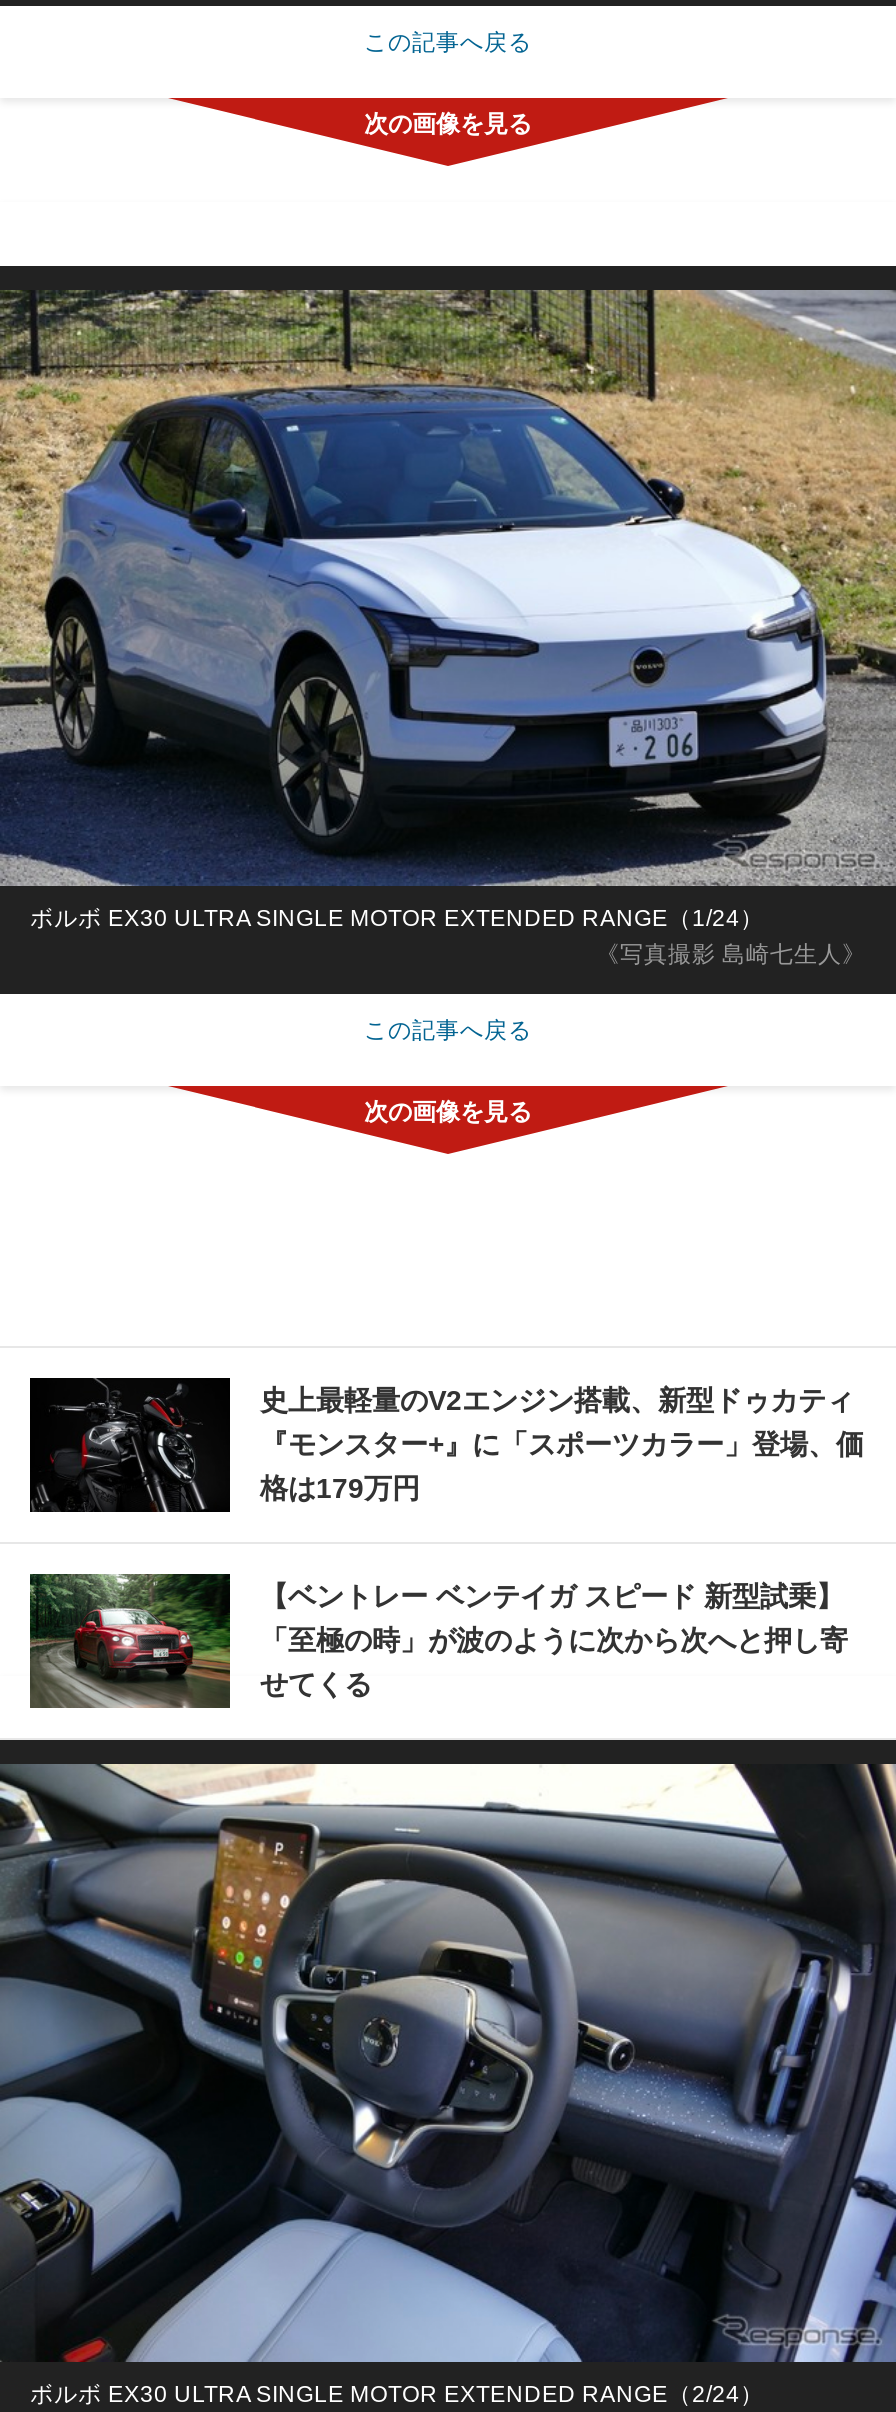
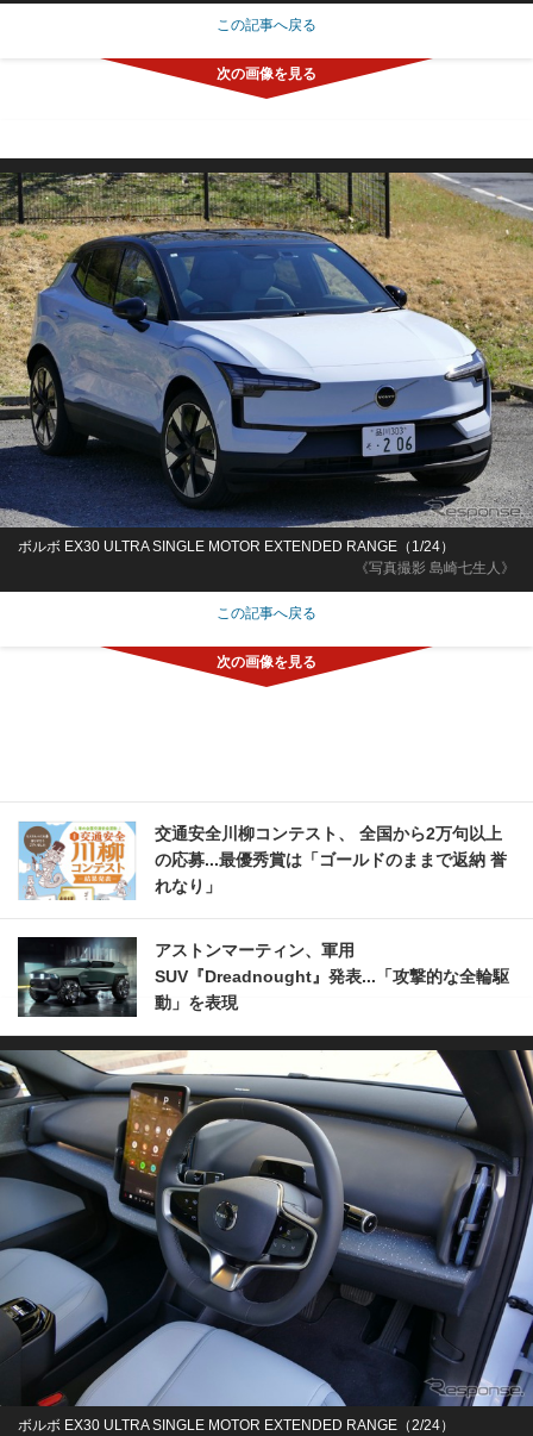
- [image]
- 史上最軽量のV2エンジン搭載、新型ドゥカティ
- 『モンスター+』に「スポーツカラー」登場、価
- 格は179万円
+ [image]
+ 交通安全川柳コンテスト、 全国から2万句以上
+ の応募...最優秀賞は「ゴールドのままで返納 誉
+ れなり」

- [image]
- 【ベントレー ベンテイガ スピード 新型試乗】
- 「至極の時」が波のように次から次へと押し寄
- せてくる
+ [image]
+ アストンマーティン、軍用
+ SUV『Dreadnought』発表...「攻撃的な全輪駆
+ 動」を表現
